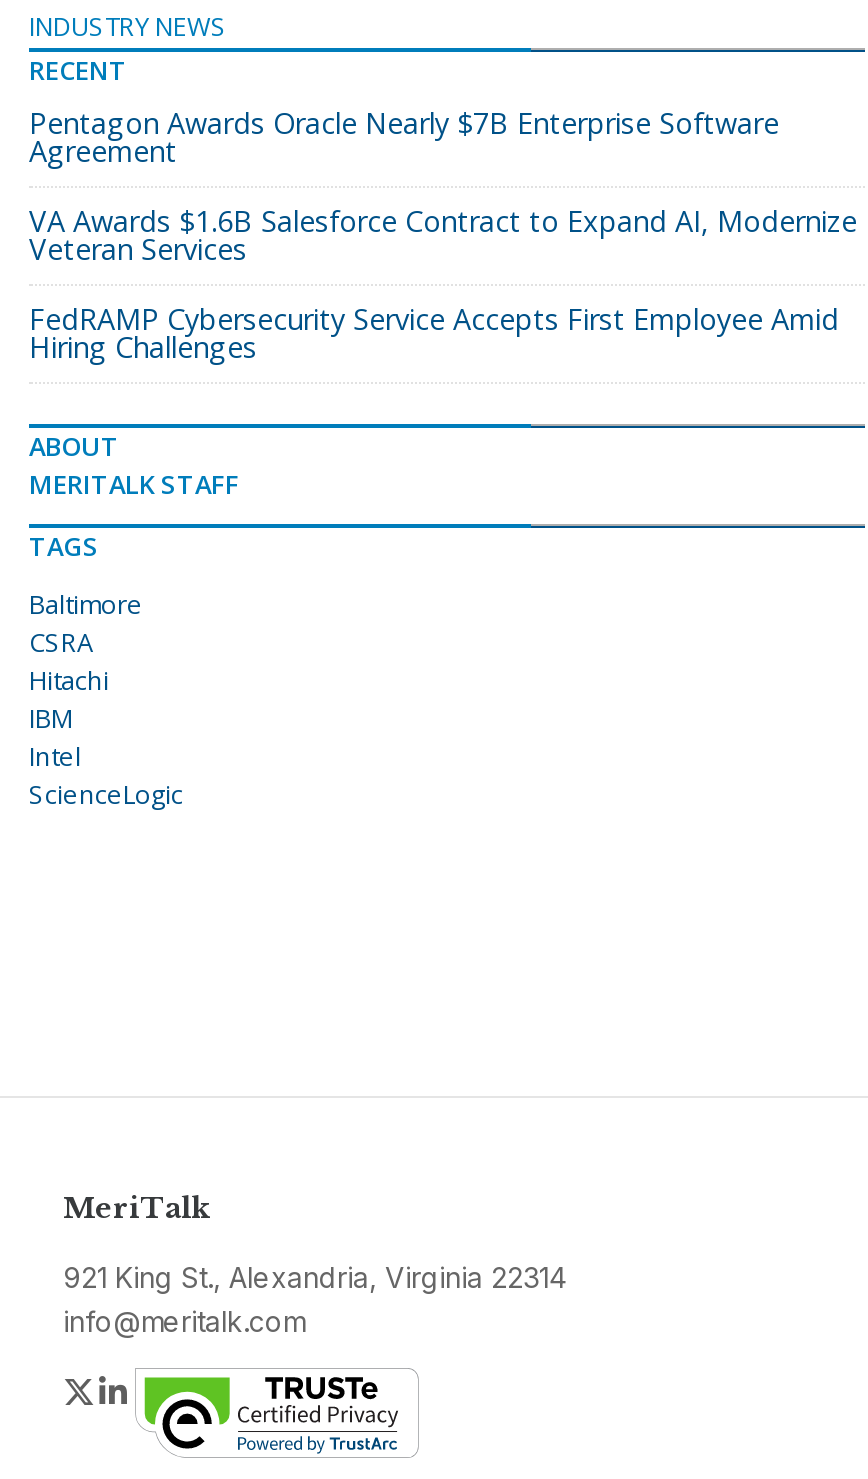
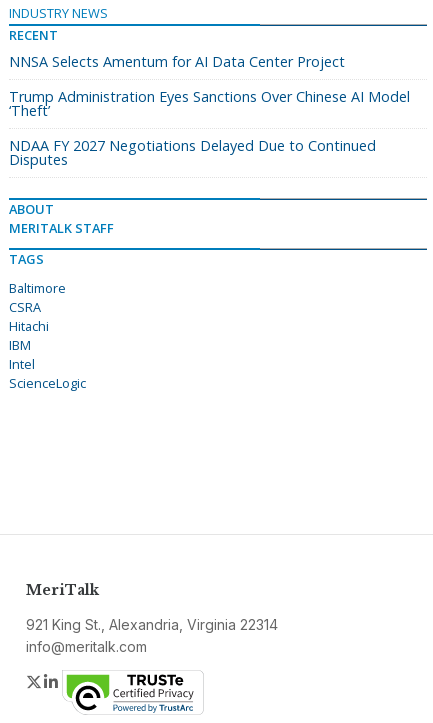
- Pentagon Awards Oracle Nearly $7B Enterprise Software
- Agreement
+ NNSA Selects Amentum for AI Data Center Project

- VA Awards $1.6B Salesforce Contract to Expand AI, Modernize
- Veteran Services
+ Trump Administration Eyes Sanctions Over Chinese AI Model
+ ‘Theft’

- FedRAMP Cybersecurity Service Accepts First Employee Amid
- Hiring Challenges
+ NDAA FY 2027 Negotiations Delayed Due to Continued
+ Disputes
